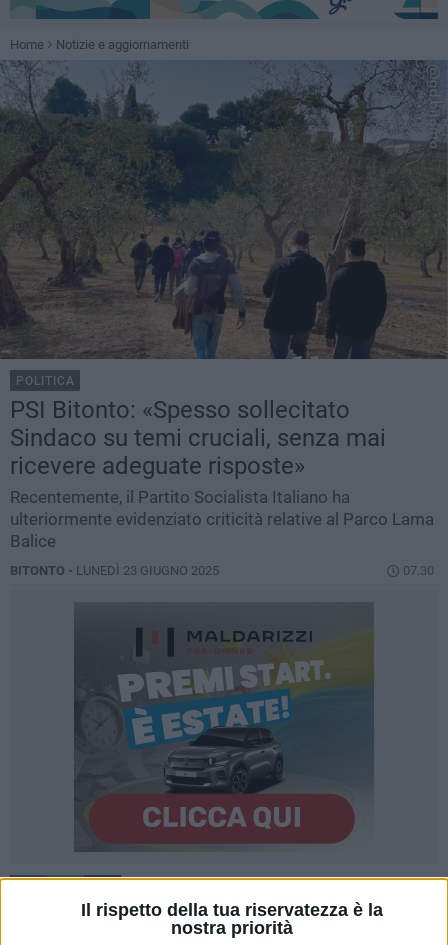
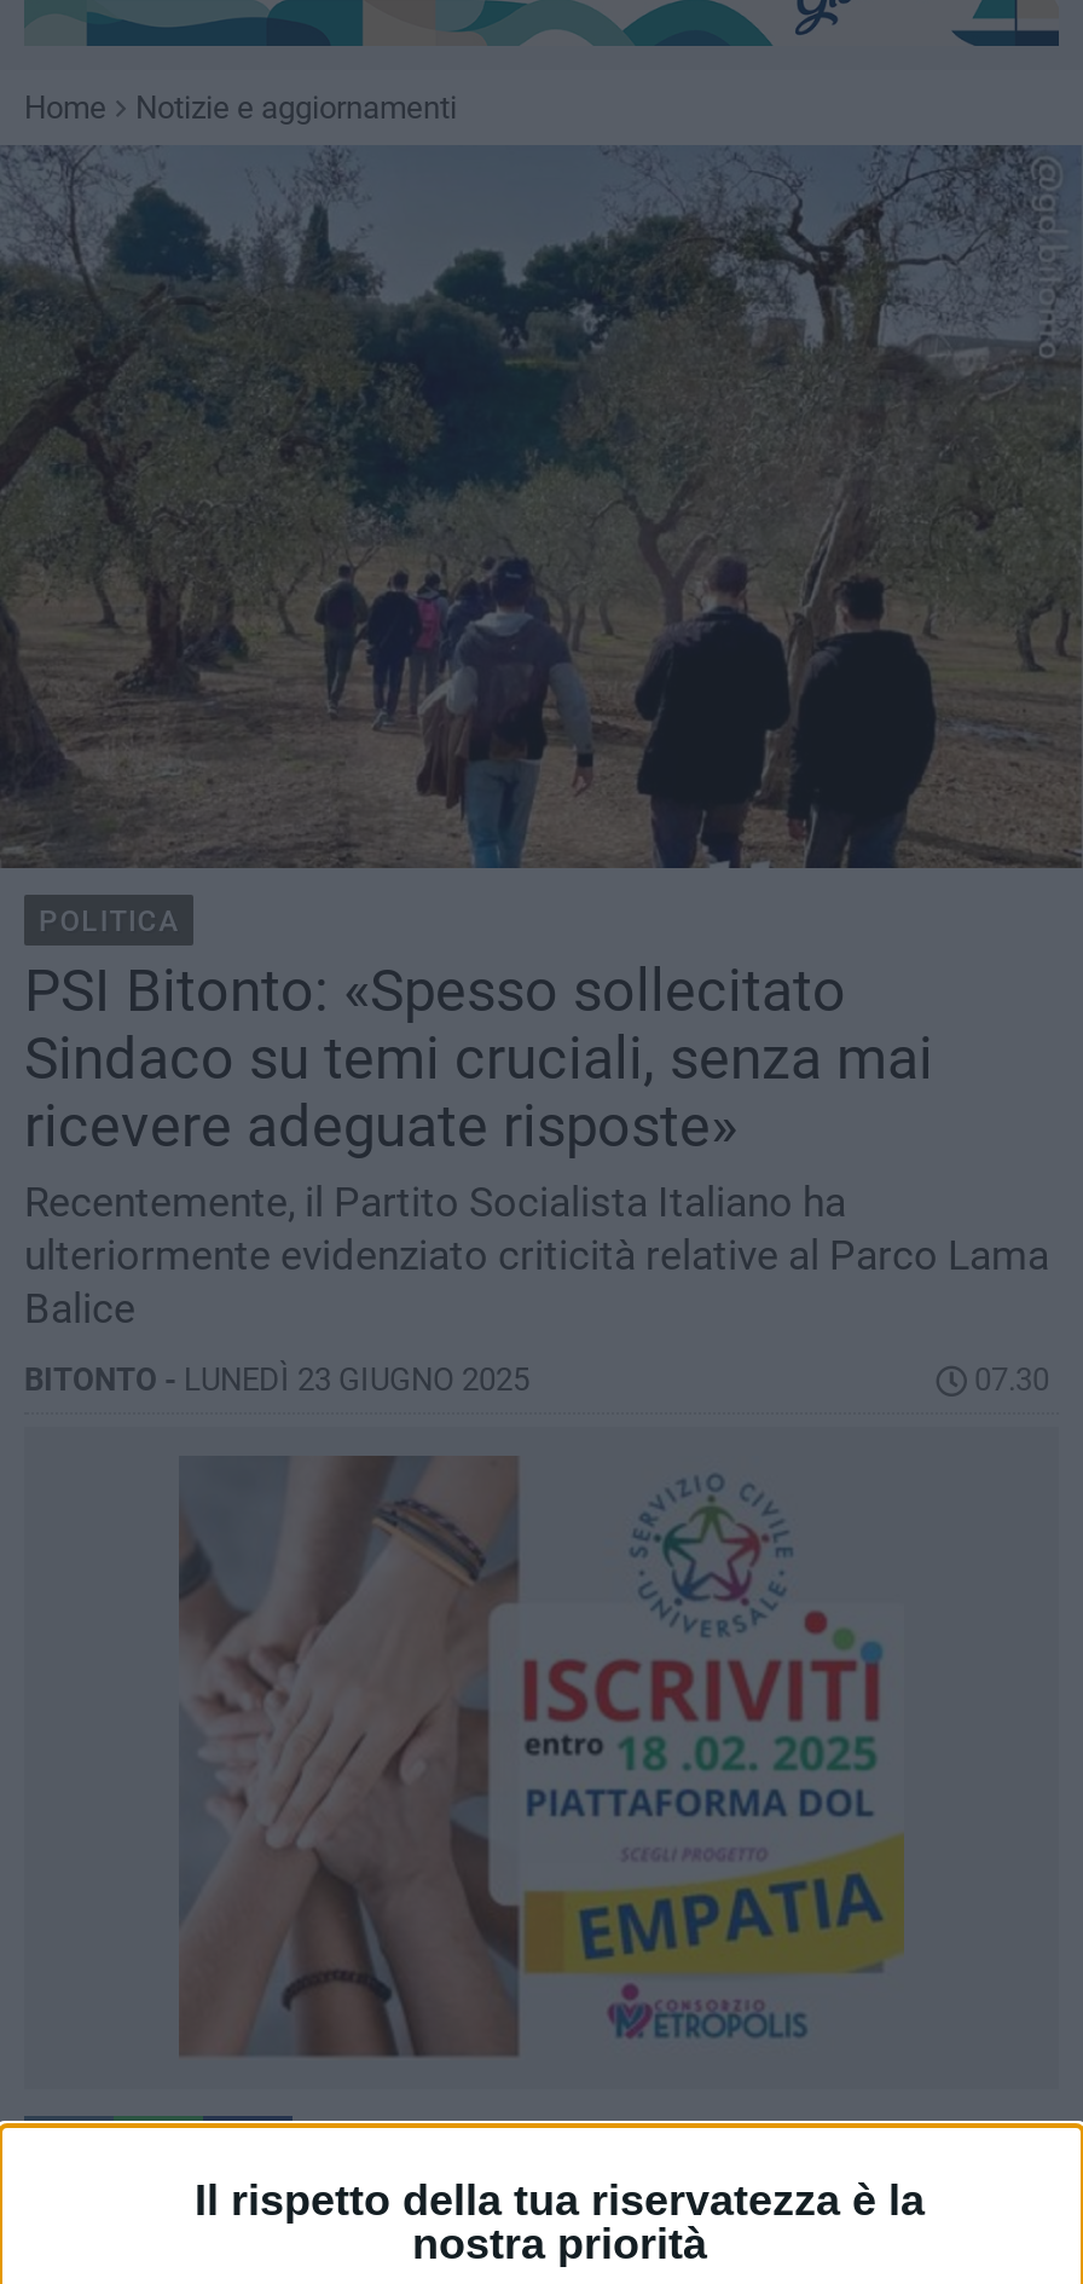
- [image]
+ [image]
